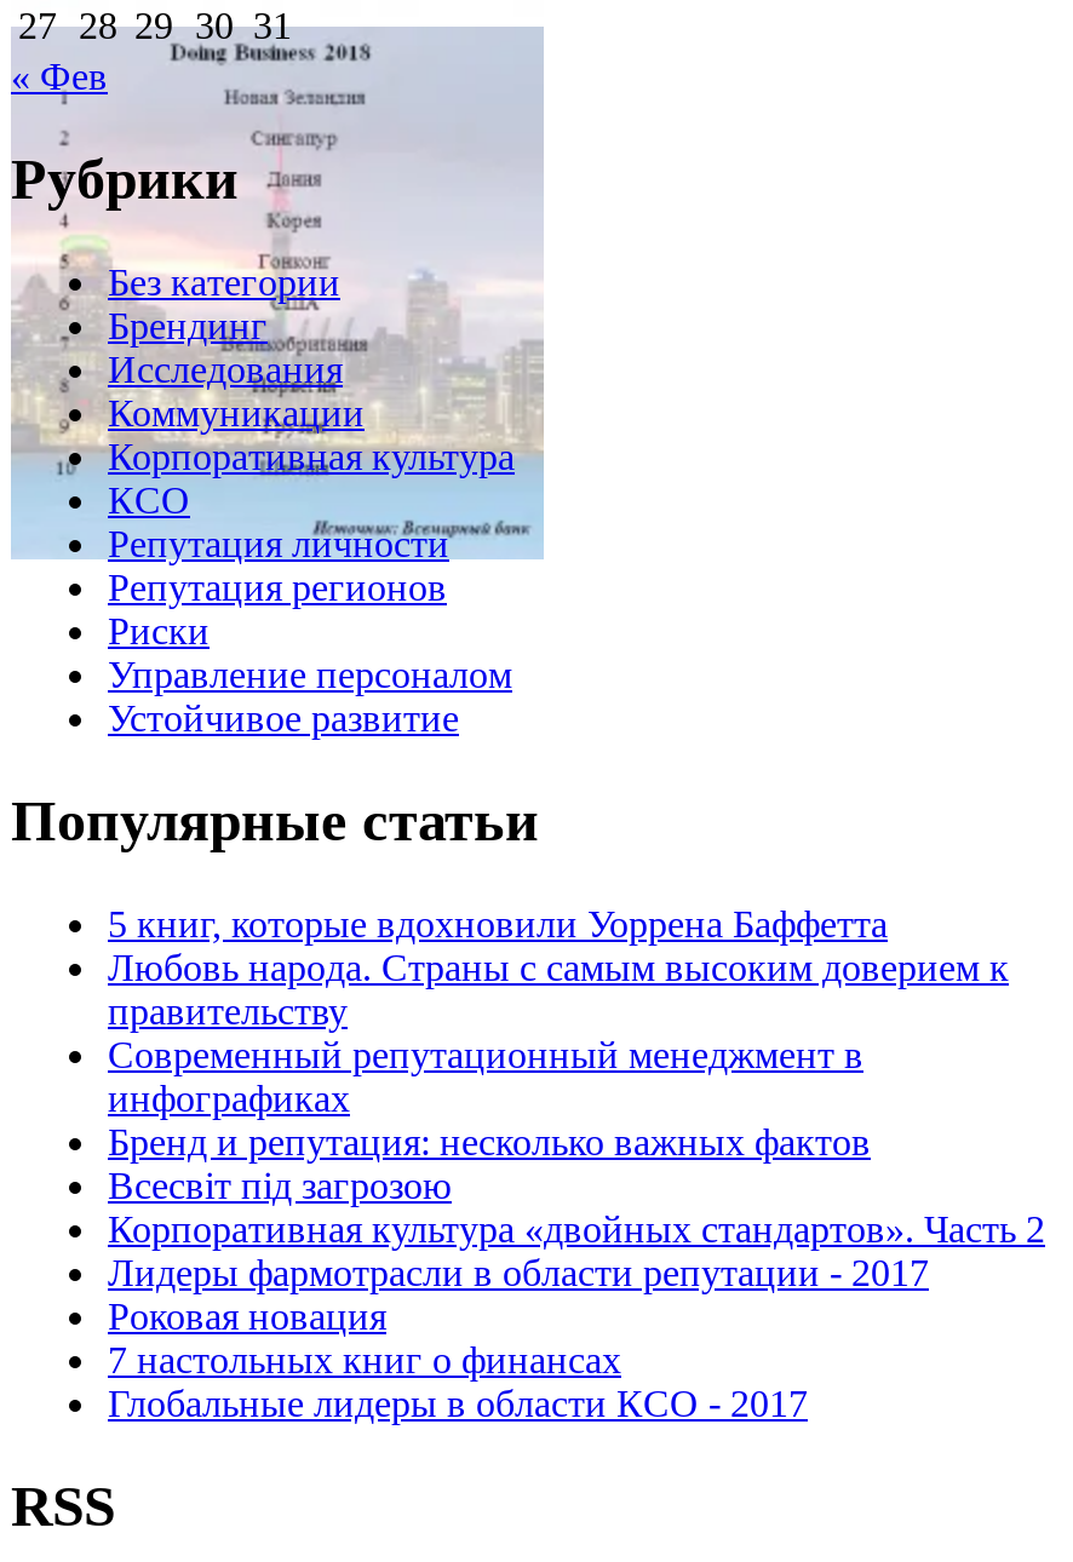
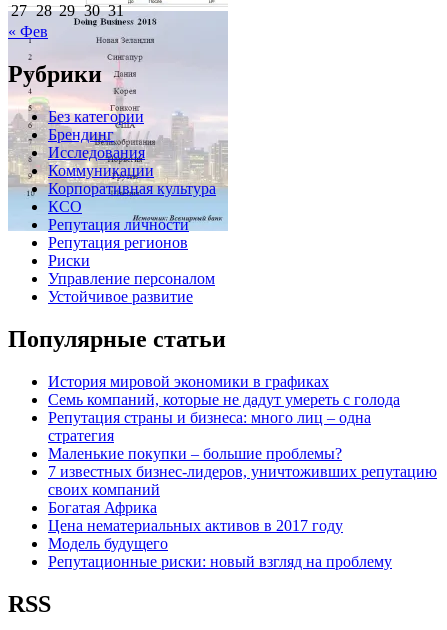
- 5 книг, которые вдохновили Уоррена Баффетта
- Любовь народа. Страны с самым высоким доверием к
- правительству
- Современный репутационный менеджмент в
- инфографиках
- Бренд и репутация: несколько важных фактов
- Всесвіт під загрозою
- Корпоративная культура «двойных стандартов». Часть 2
- Лидеры фармотрасли в области репутации - 2017
- Роковая новация
- 7 настольных книг о финансах
- Глобальные лидеры в области КСО - 2017
+ История мировой экономики в графиках
+ Семь компаний, которые не дадут умереть с голода
+ Репутация страны и бизнеса: много лиц – одна
+ стратегия
+ Маленькие покупки – большие проблемы?
+ 7 известных бизнес-лидеров, уничтоживших репутацию
+ своих компаний
+ Богатая Африка
+ Цена нематериальных активов в 2017 году
+ Модель будущего
+ Репутационные риски: новый взгляд на проблему
